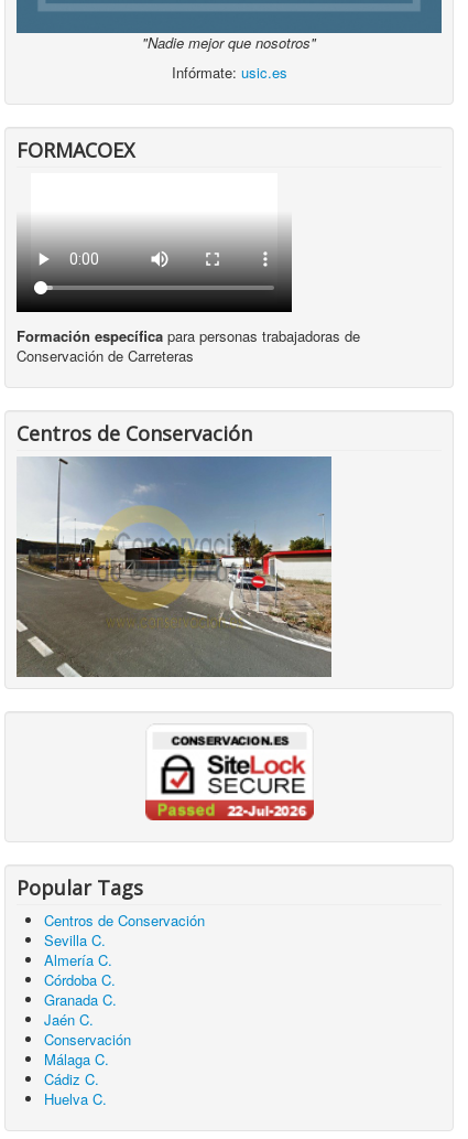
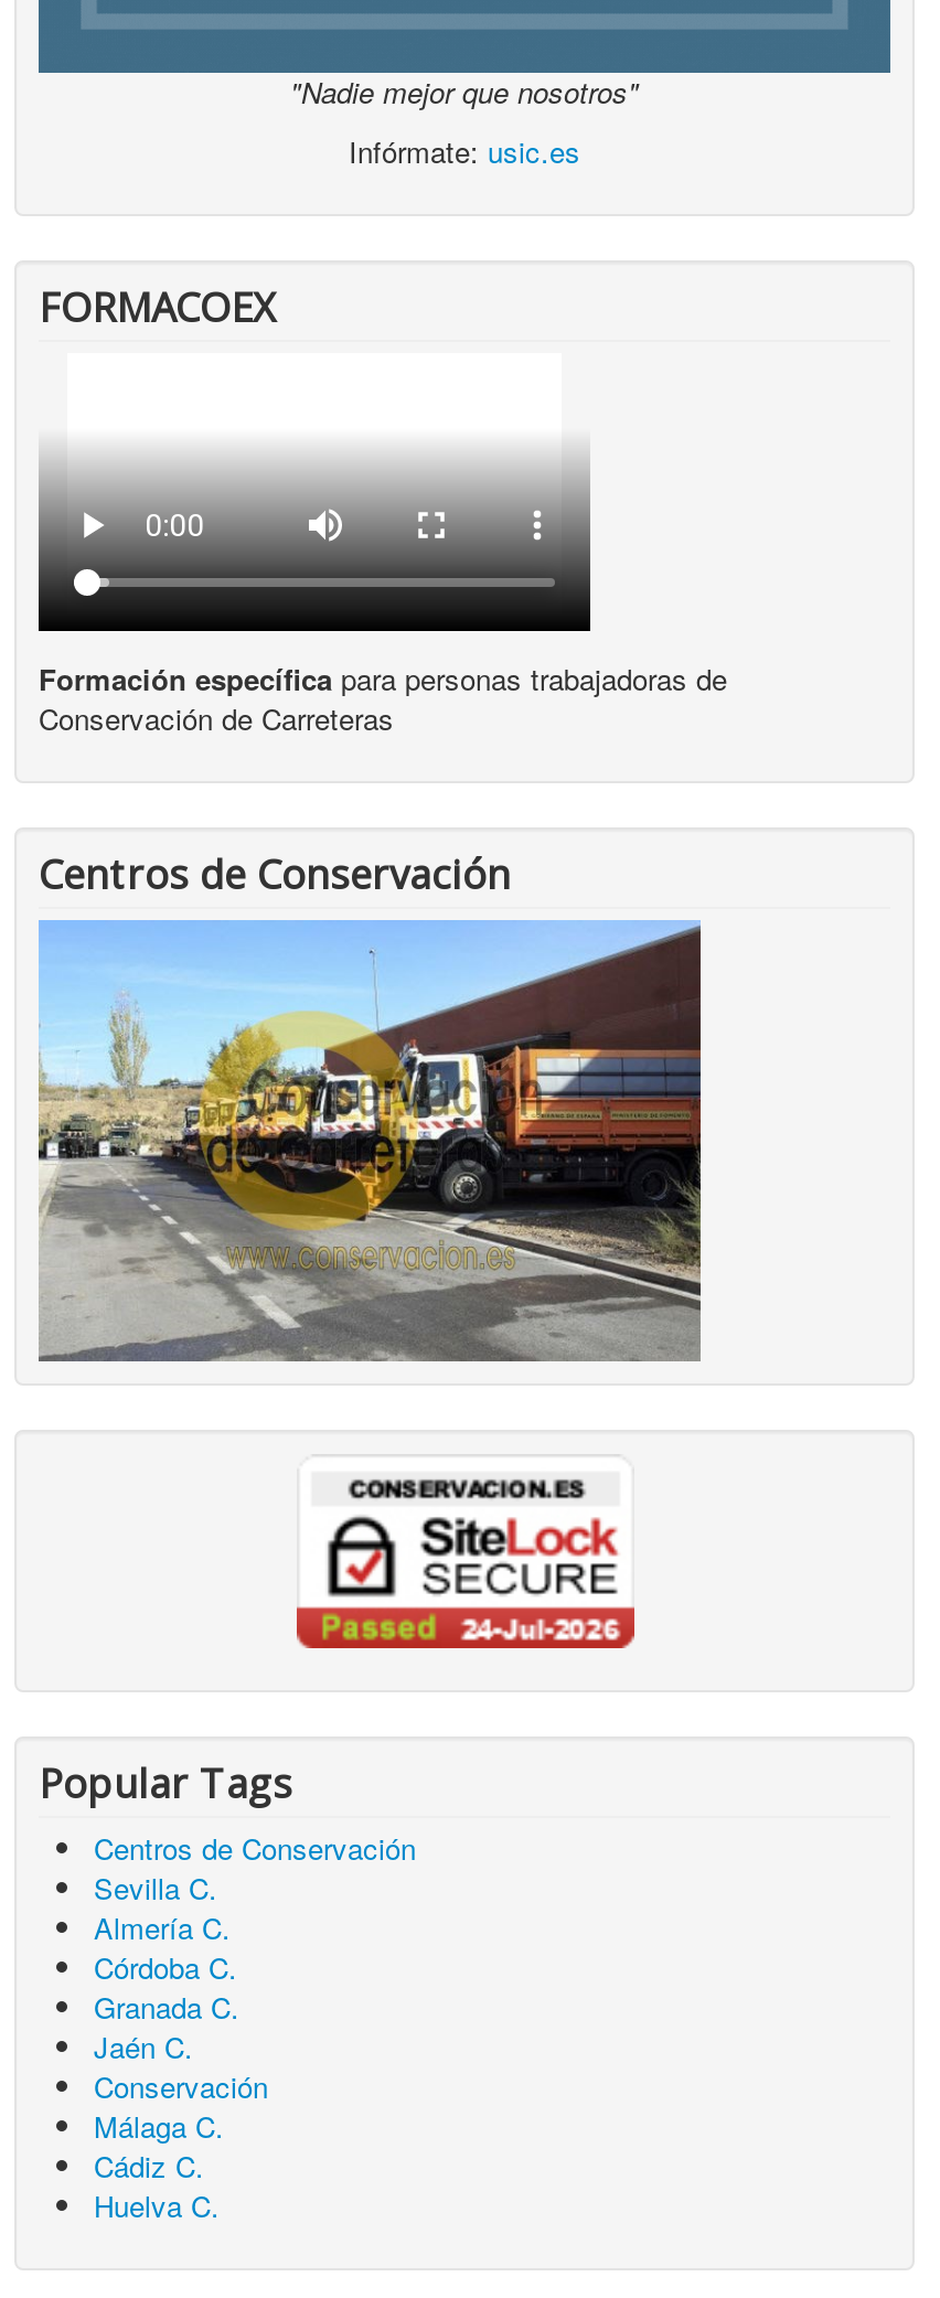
- [image]
+ [image]
